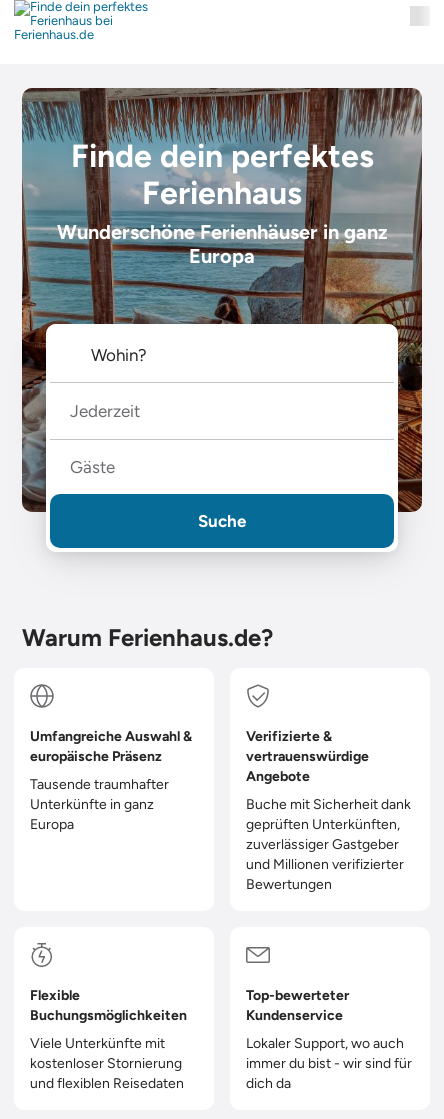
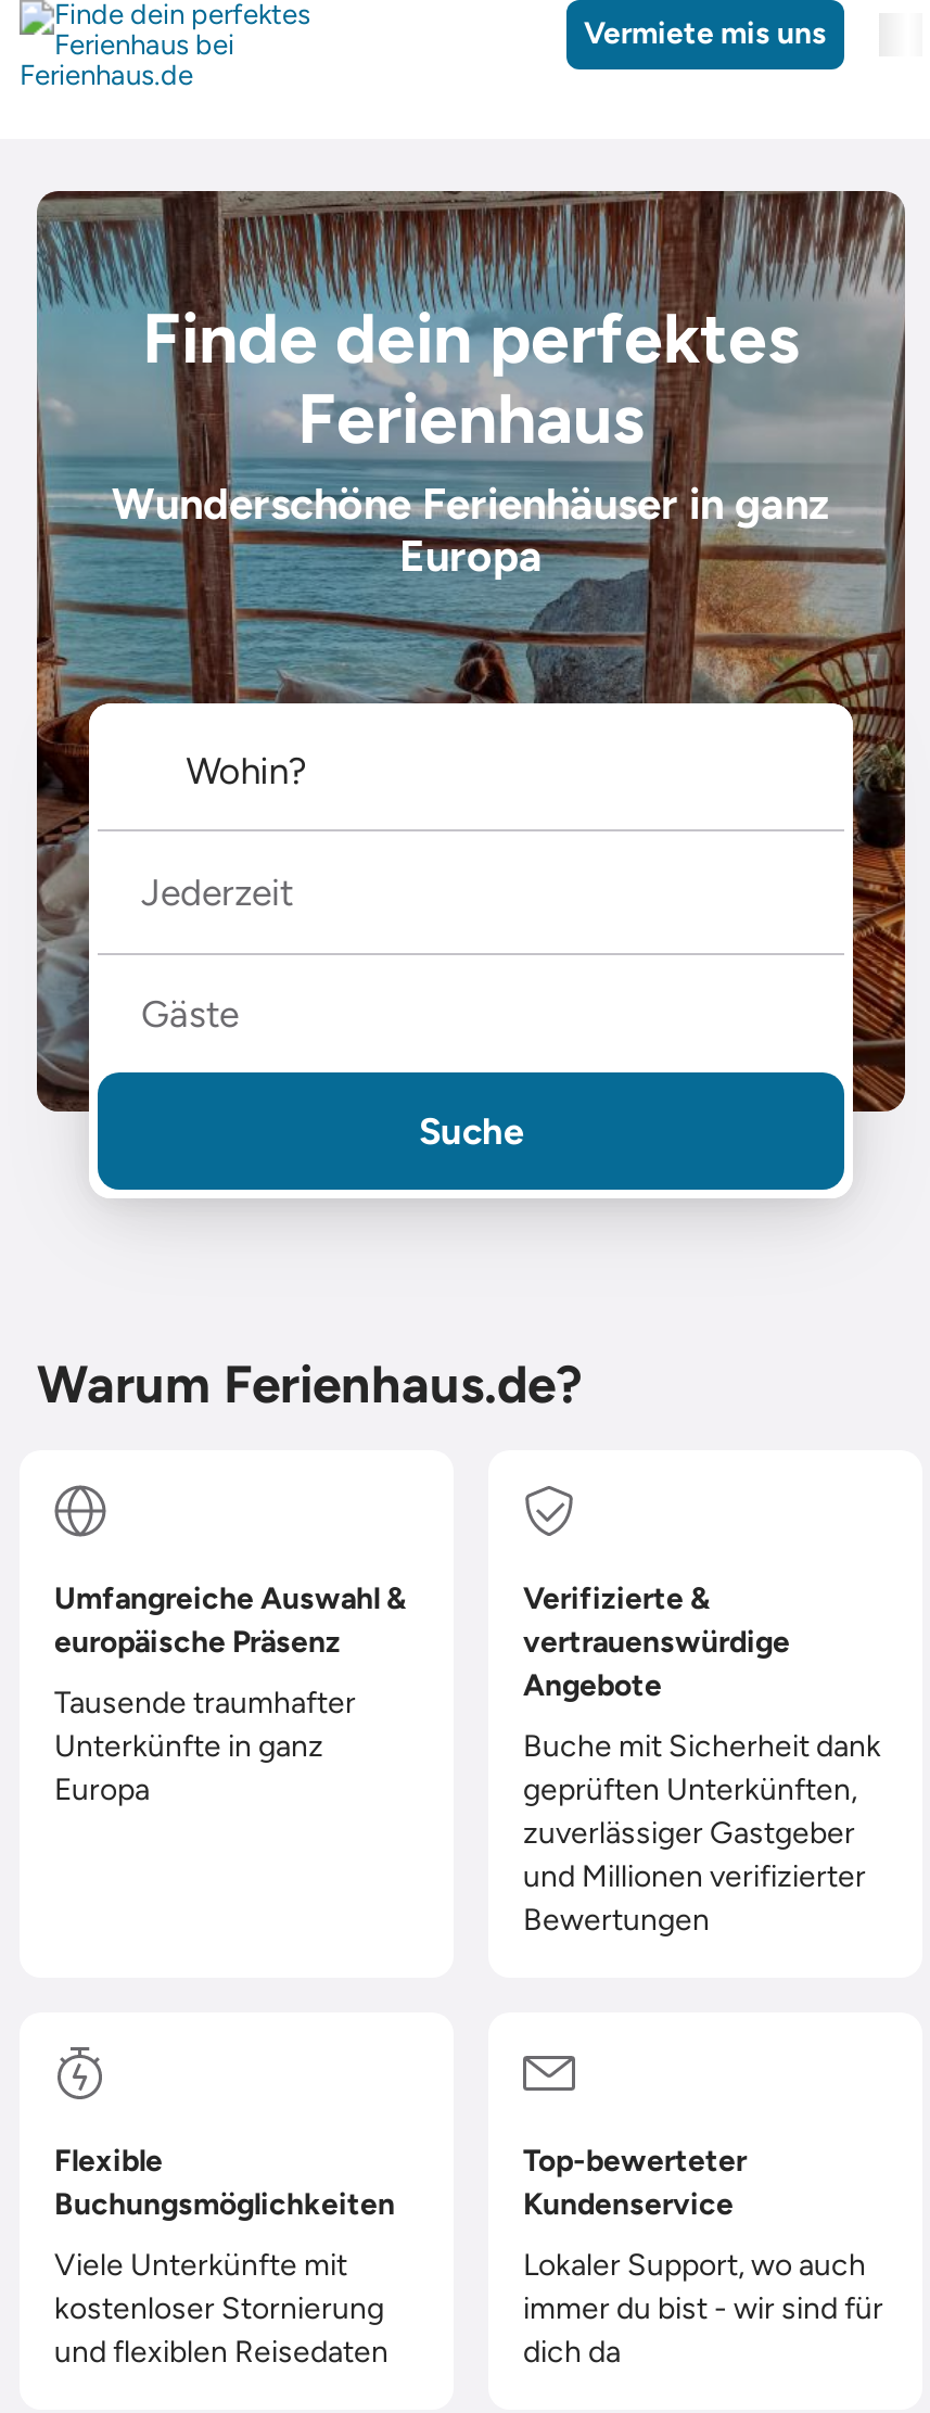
+ Vermiete mis uns
